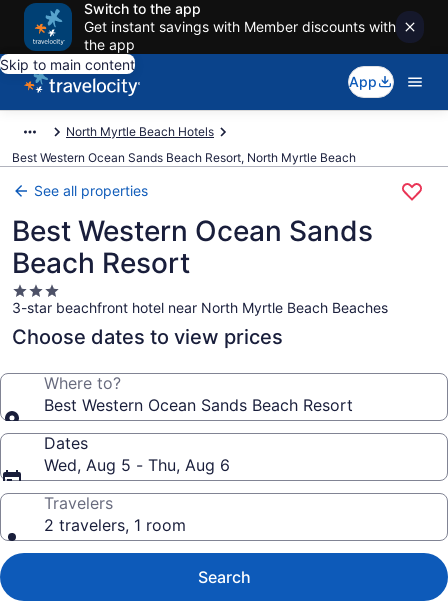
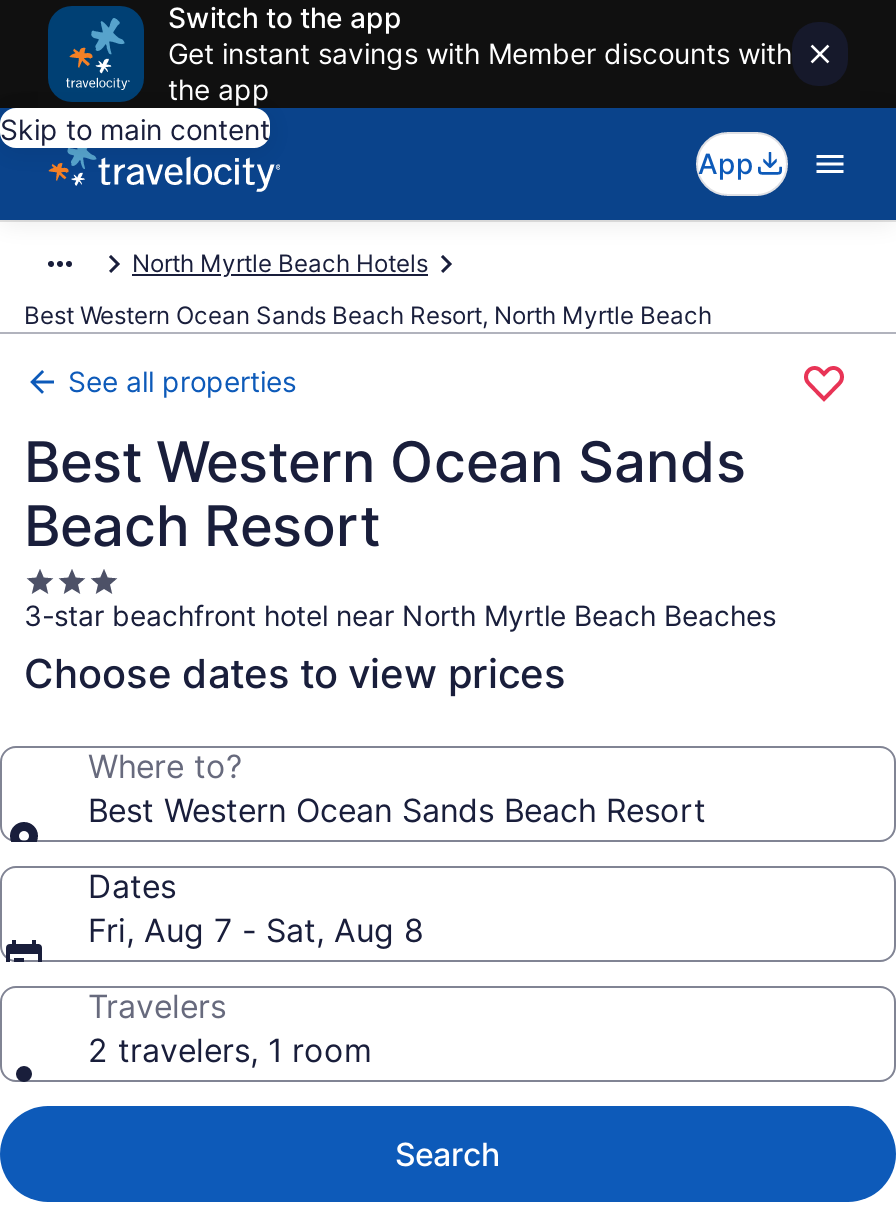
- Wed, Aug 5 - Thu, Aug 6
+ Fri, Aug 7 - Sat, Aug 8
